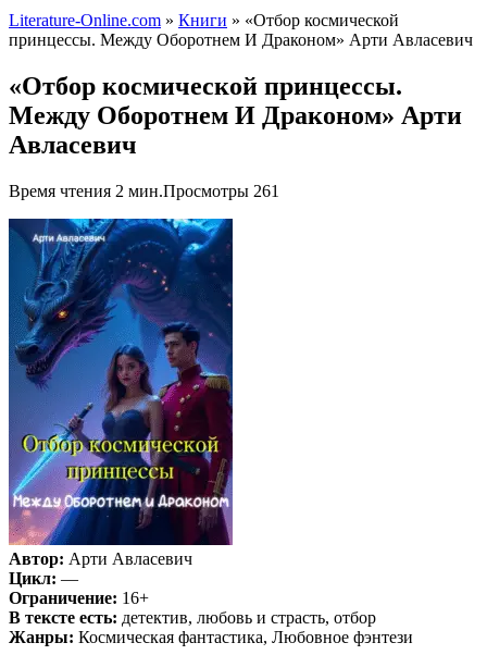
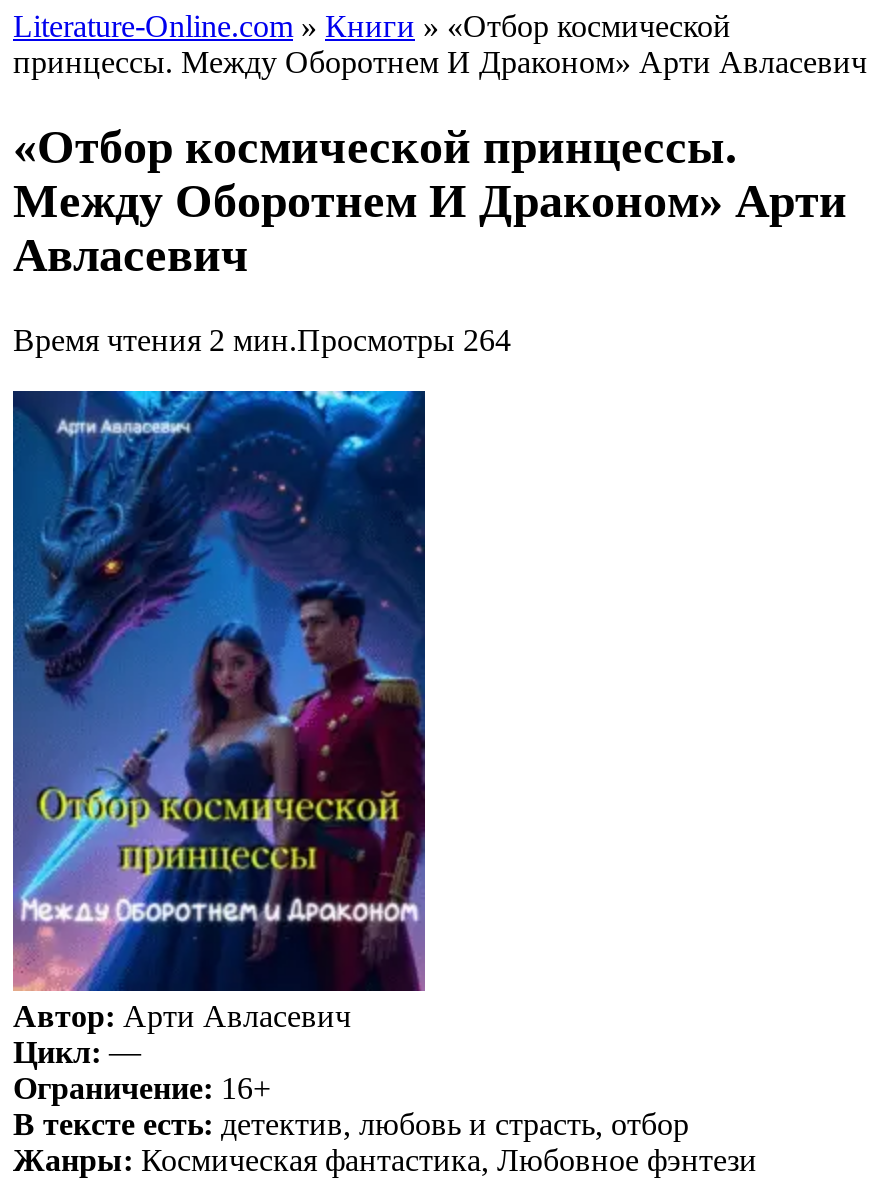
- Время чтения 2 мин.Просмотры 261
+ Время чтения 2 мин.Просмотры 264
